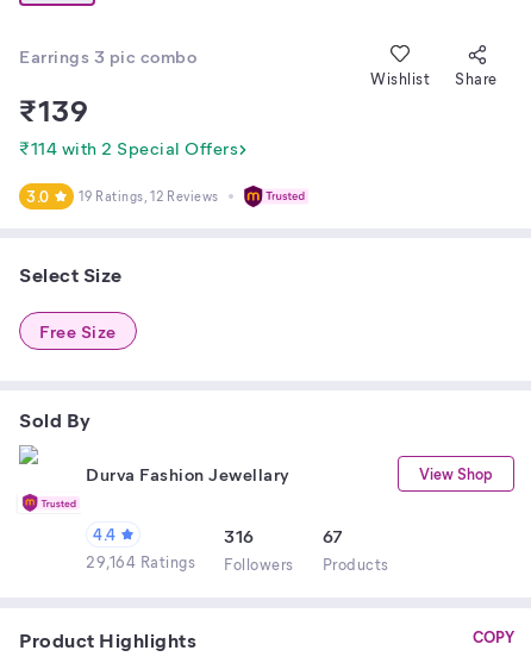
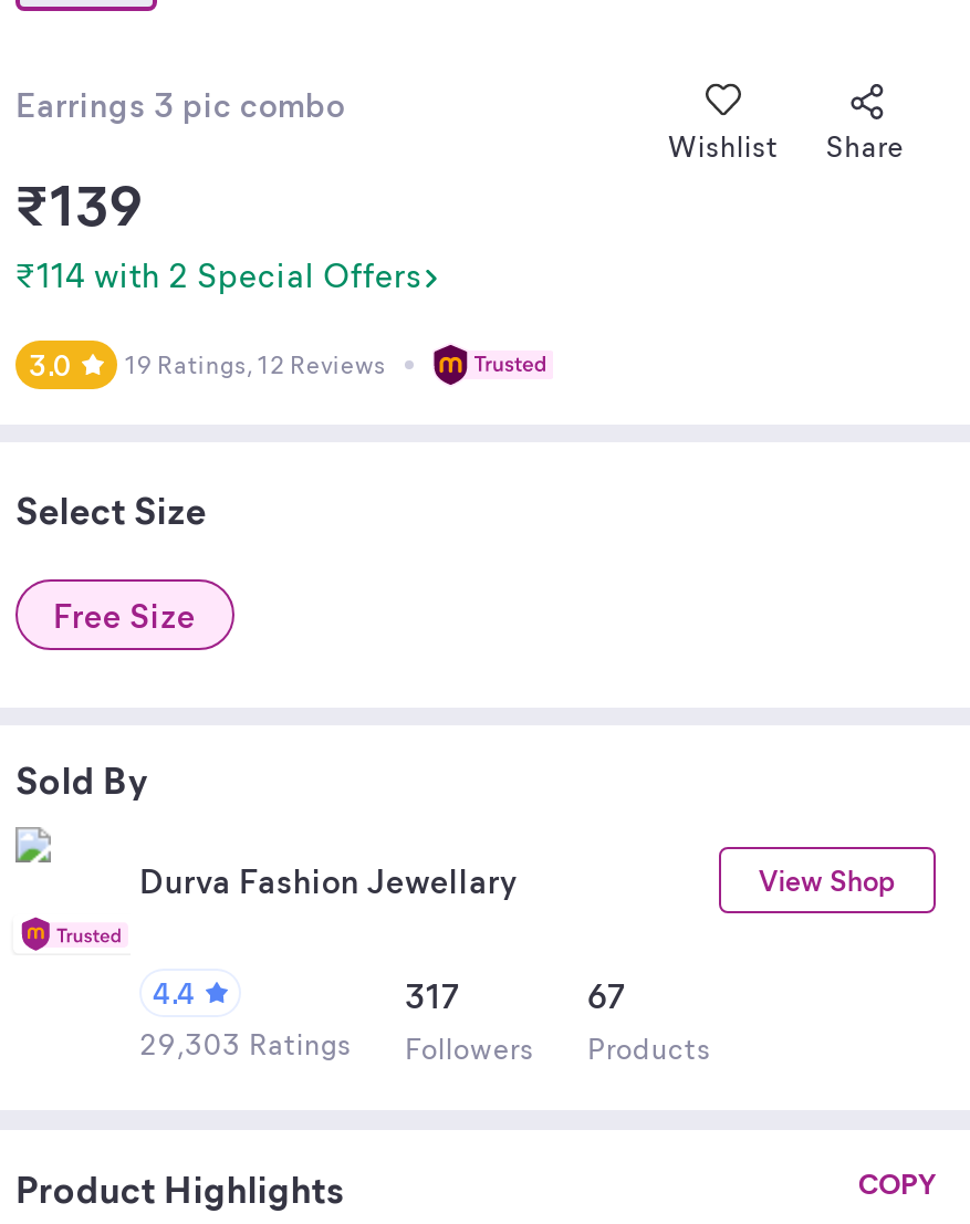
- 316
+ 317

- 29,164 Ratings Followers Products
+ 29,303 Ratings Followers Products
